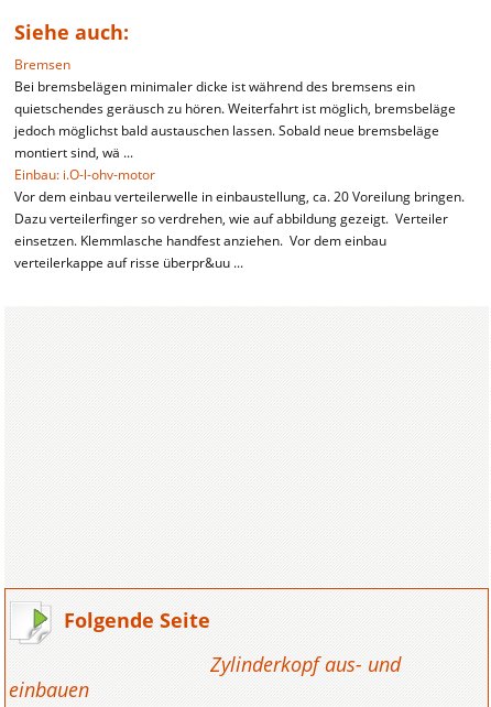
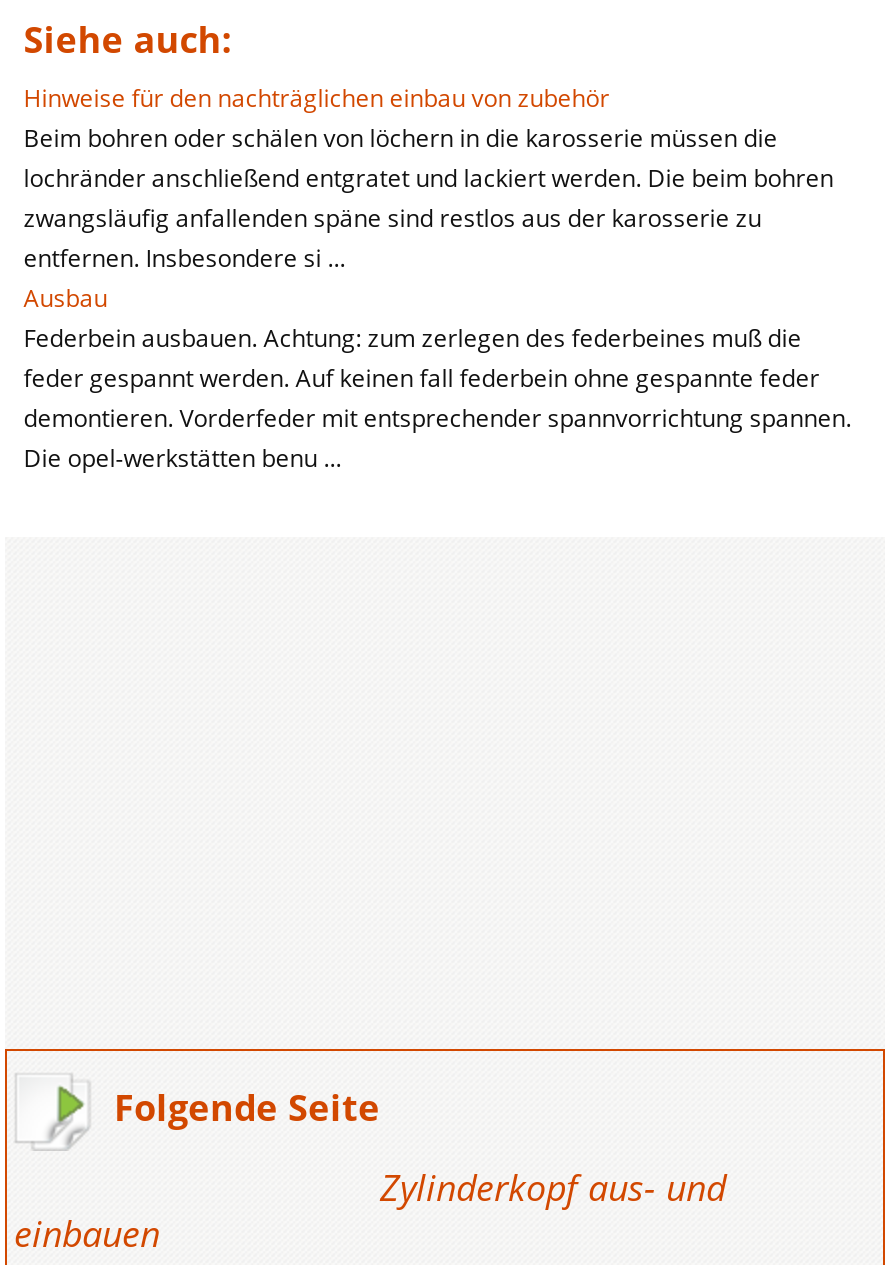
- Bremsen
- Bei bremsbelägen minimaler dicke ist während des bremsens ein
- quietschendes geräusch zu hören. Weiterfahrt ist möglich, bremsbeläge
- jedoch möglichst bald austauschen lassen. Sobald neue bremsbeläge
- montiert sind, wä ...
- Einbau: i.O-l-ohv-motor
- Vor dem einbau verteilerwelle in einbaustellung, ca. 20 Voreilung bringen.
- Dazu verteilerfinger so verdrehen, wie auf abbildung gezeigt. Verteiler
- einsetzen. Klemmlasche handfest anziehen. Vor dem einbau
- verteilerkappe auf risse überpr&uu ...
+ Hinweise für den nachträglichen einbau von zubehör
+ Beim bohren oder schälen von löchern in die karosserie müssen die
+ lochränder anschließend entgratet und lackiert werden. Die beim bohren
+ zwangsläufig anfallenden späne sind restlos aus der karosserie zu
+ entfernen. Insbesondere si ...
+ Ausbau
+ Federbein ausbauen. Achtung: zum zerlegen des federbeines muß die
+ feder gespannt werden. Auf keinen fall federbein ohne gespannte feder
+ demontieren. Vorderfeder mit entsprechender spannvorrichtung spannen.
+ Die opel-werkstätten benu ...
